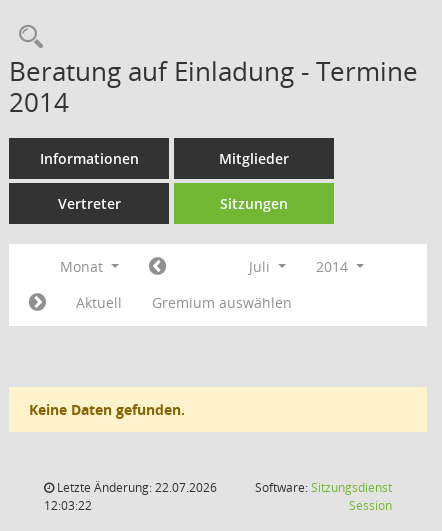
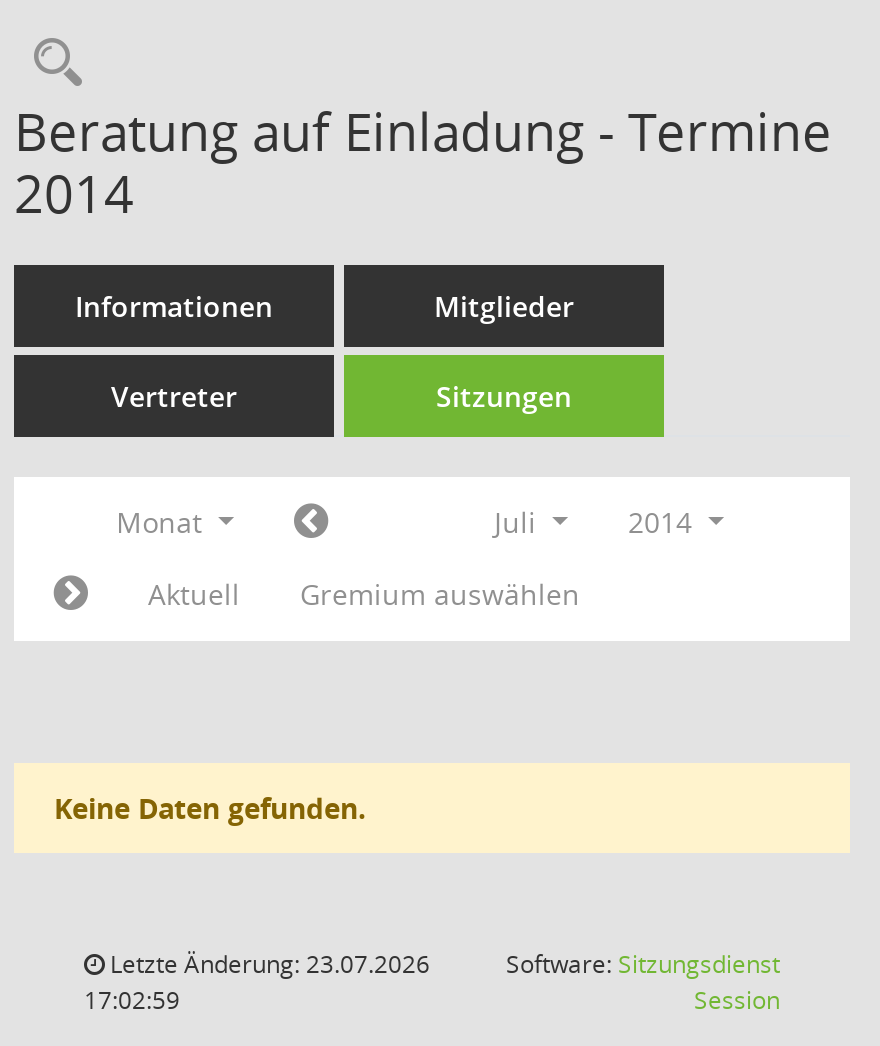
- Letzte Änderung: 22.07.2026
+ Letzte Änderung: 23.07.2026

- 12:03:22
+ 17:02:59
